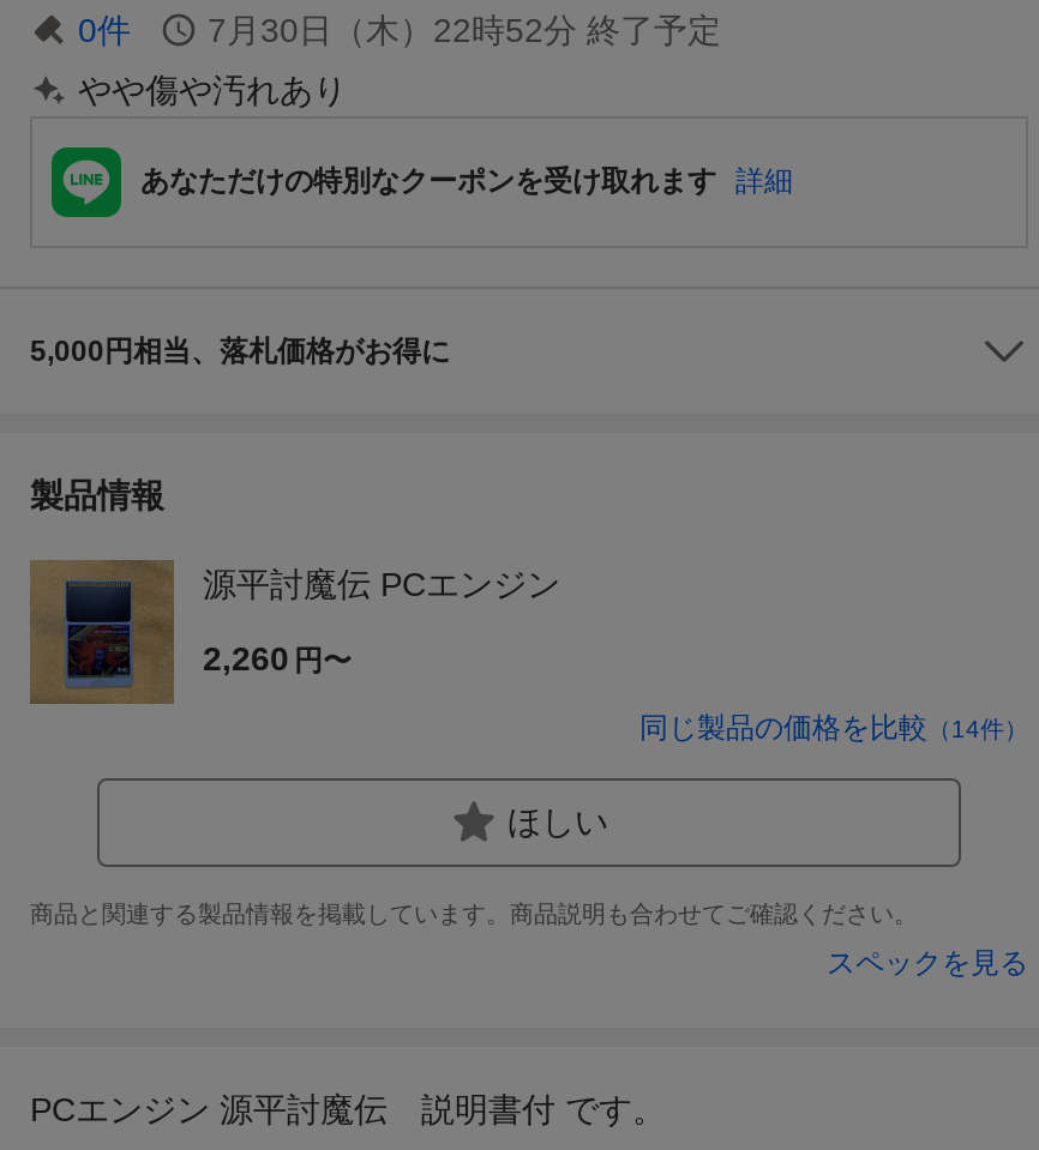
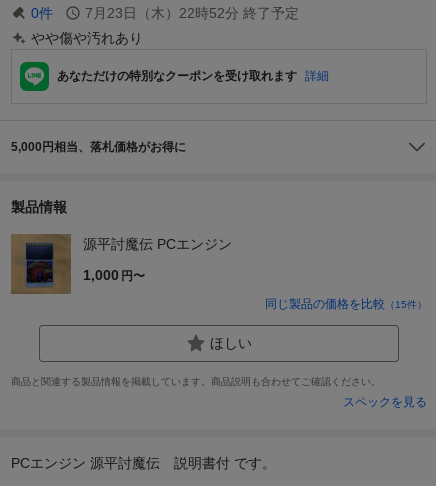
- 7月30日（木）22時52分 終了予定
+ 7月23日（木）22時52分 終了予定

- 2,260 円〜
+ 1,000 円〜

- 同じ製品の価格を比較（14件）
+ 同じ製品の価格を比較（15件）
